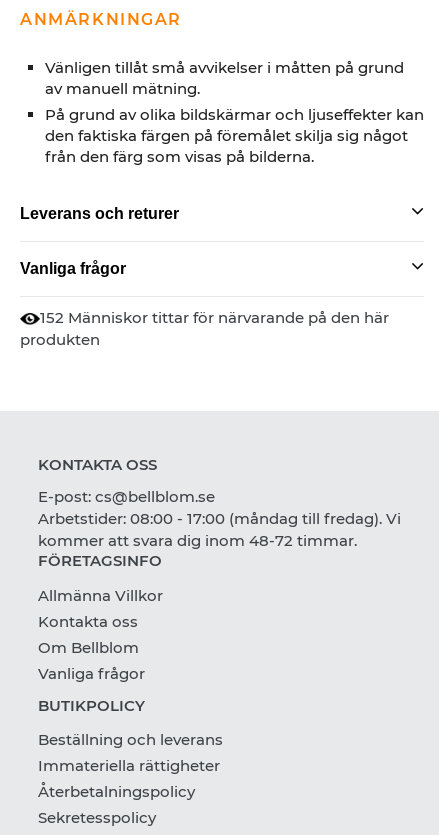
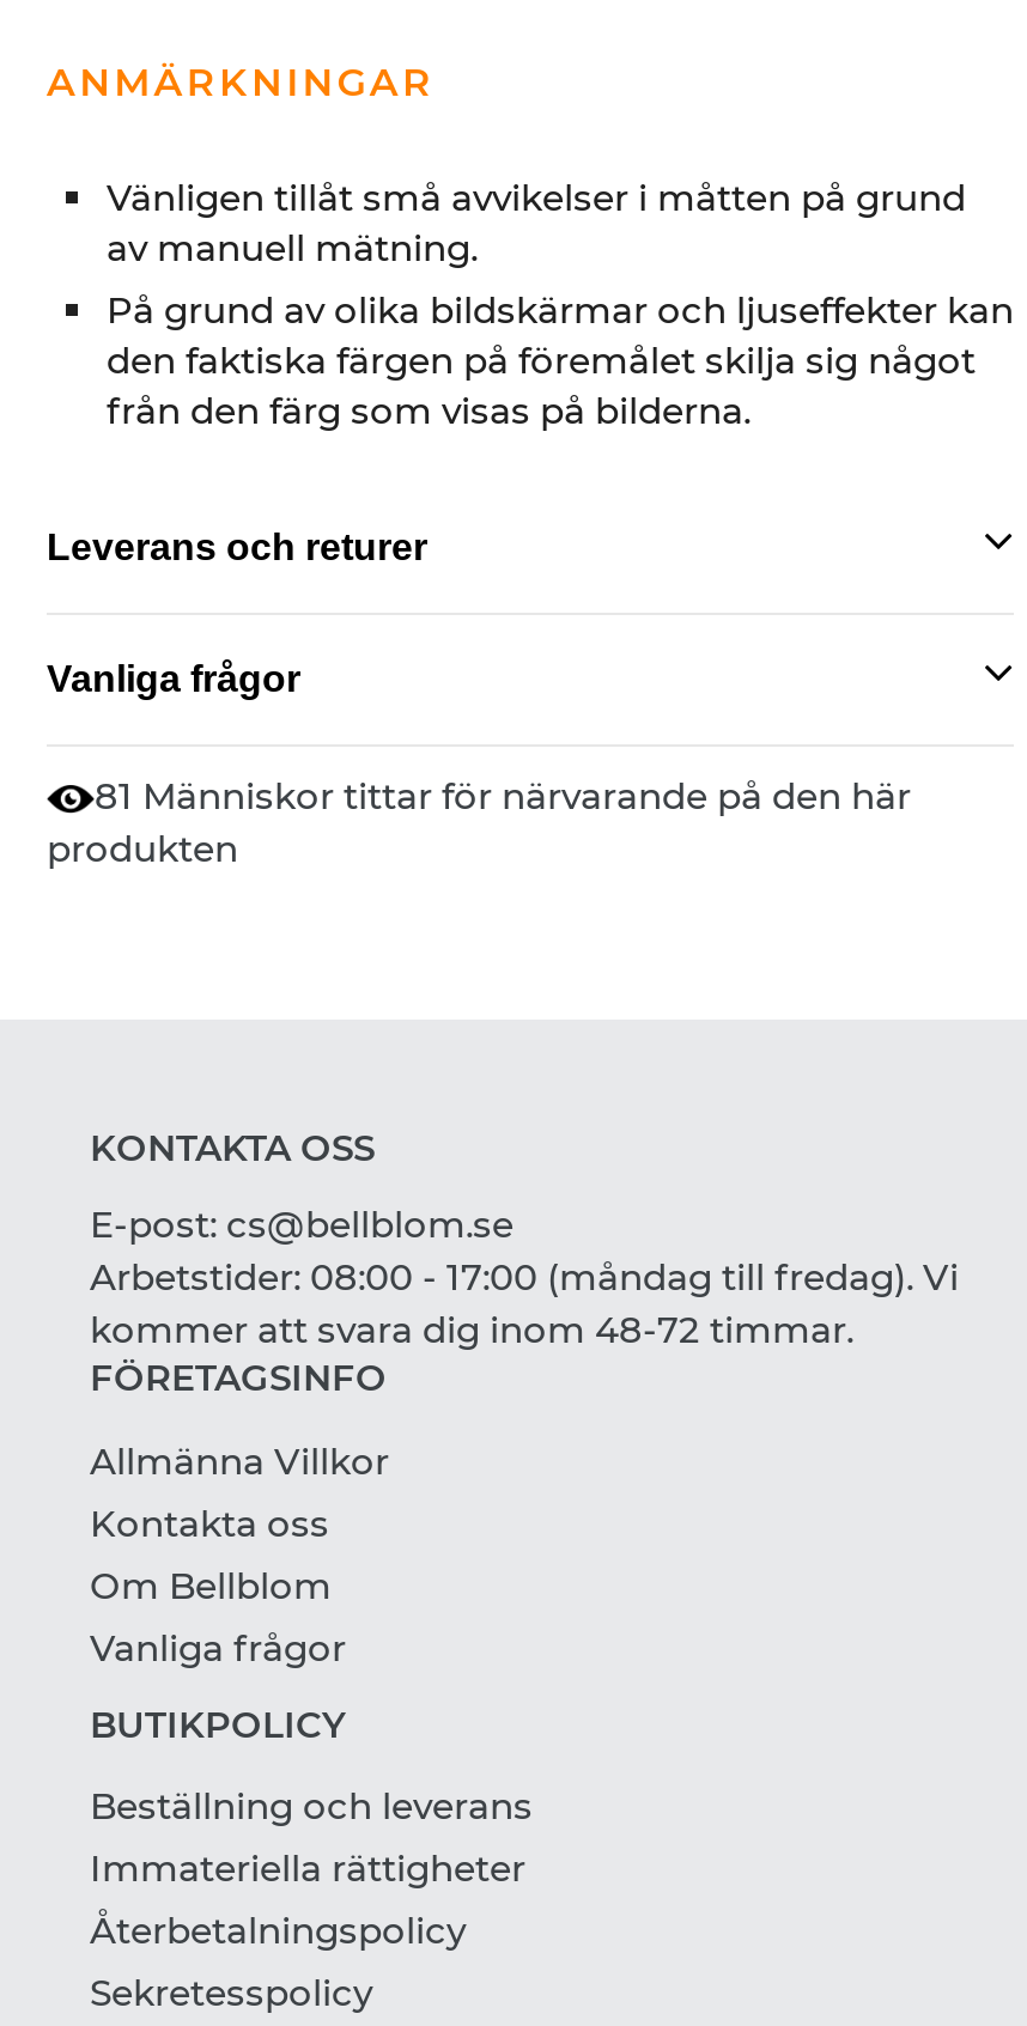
- 152 Människor tittar för närvarande på den här
+ 81 Människor tittar för närvarande på den här
